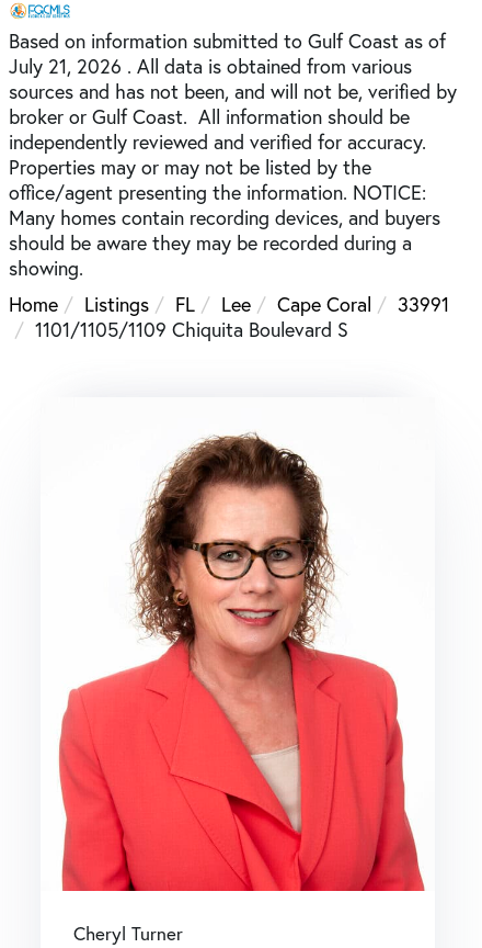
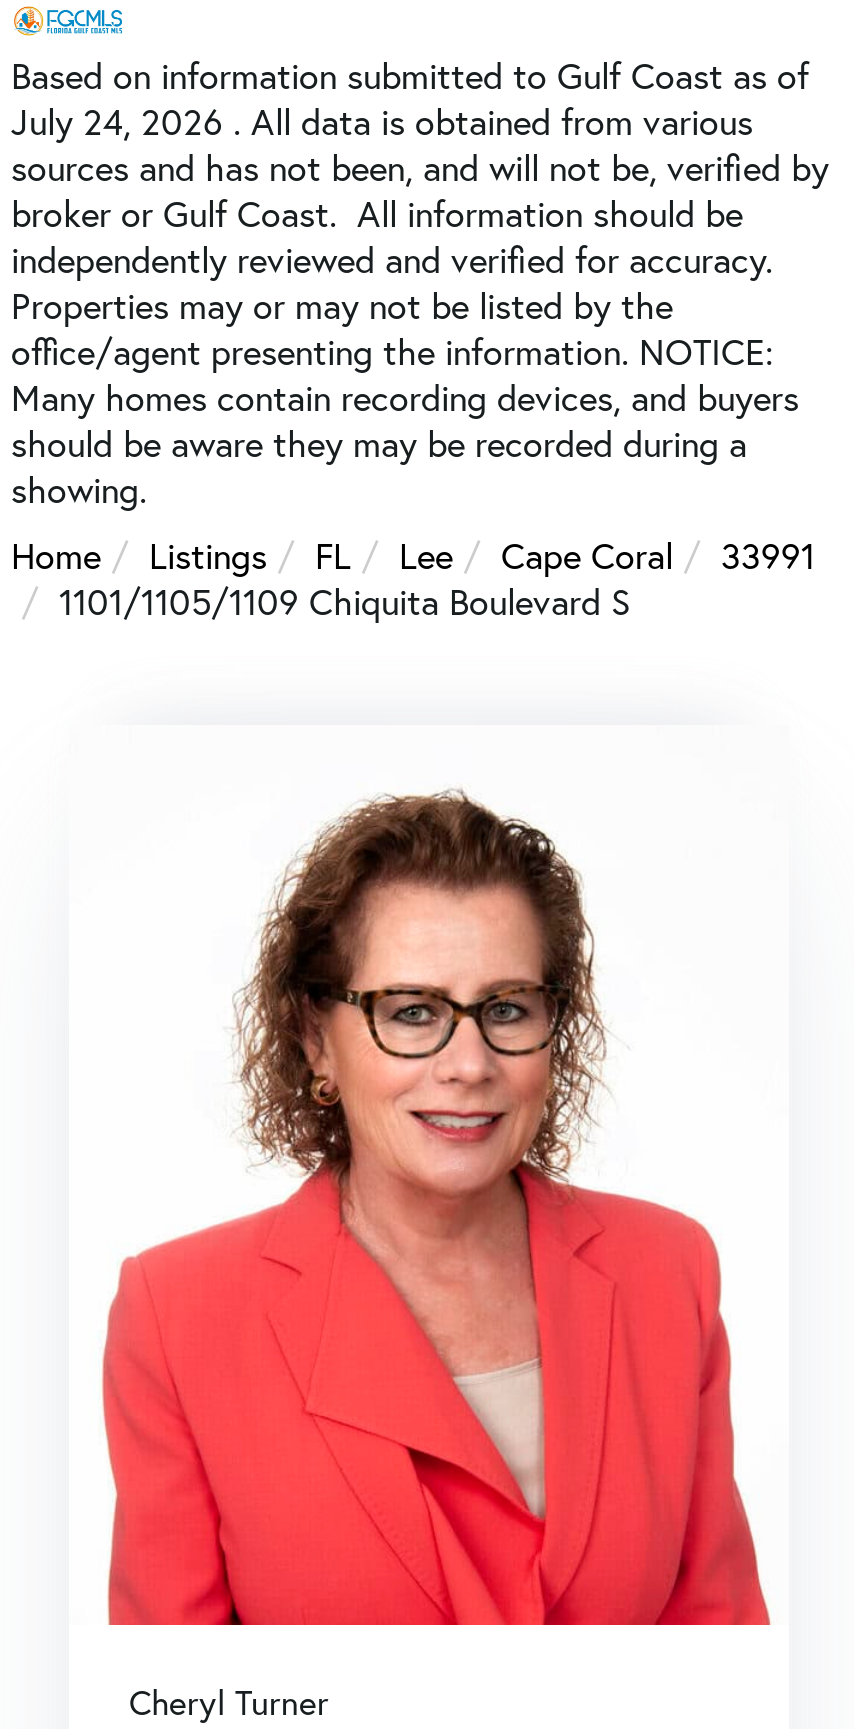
- July 21, 2026 . All data is obtained from various
+ July 24, 2026 . All data is obtained from various
